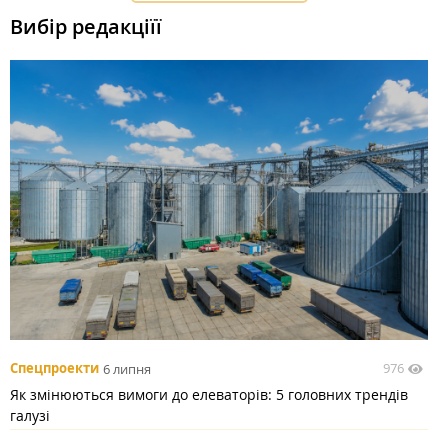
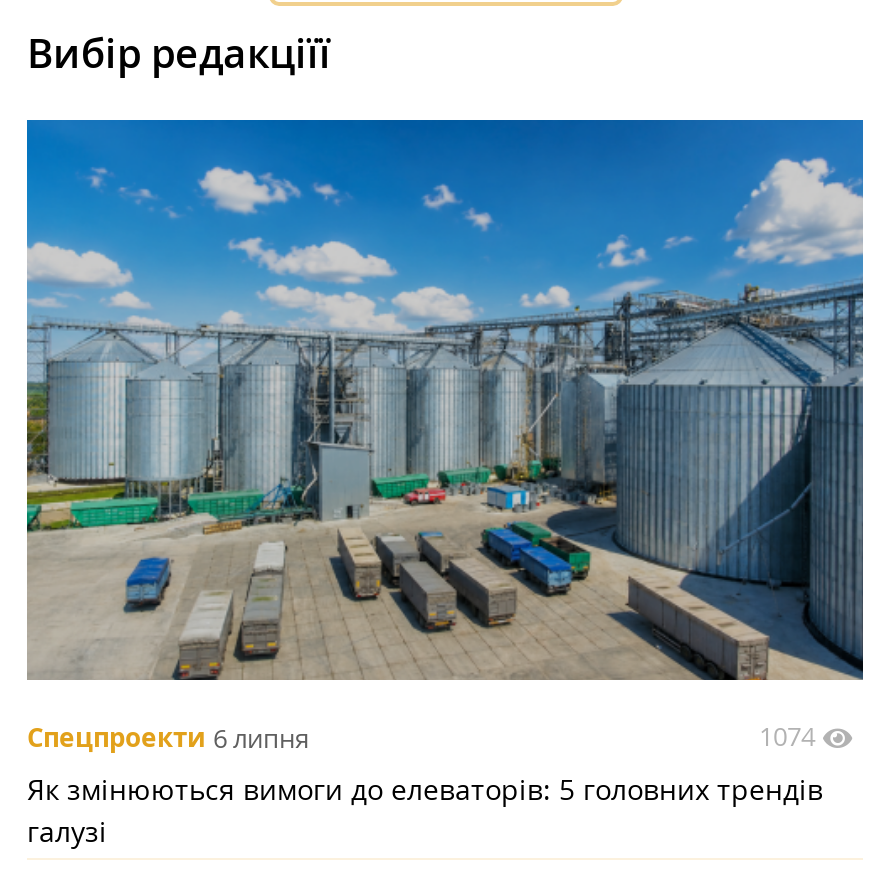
- 976
+ 1074
